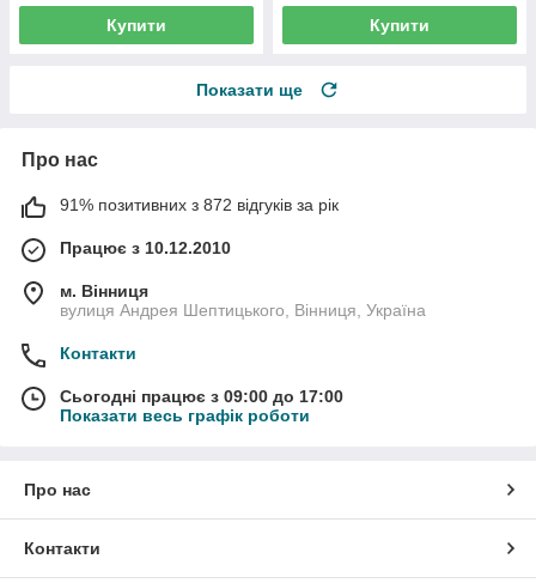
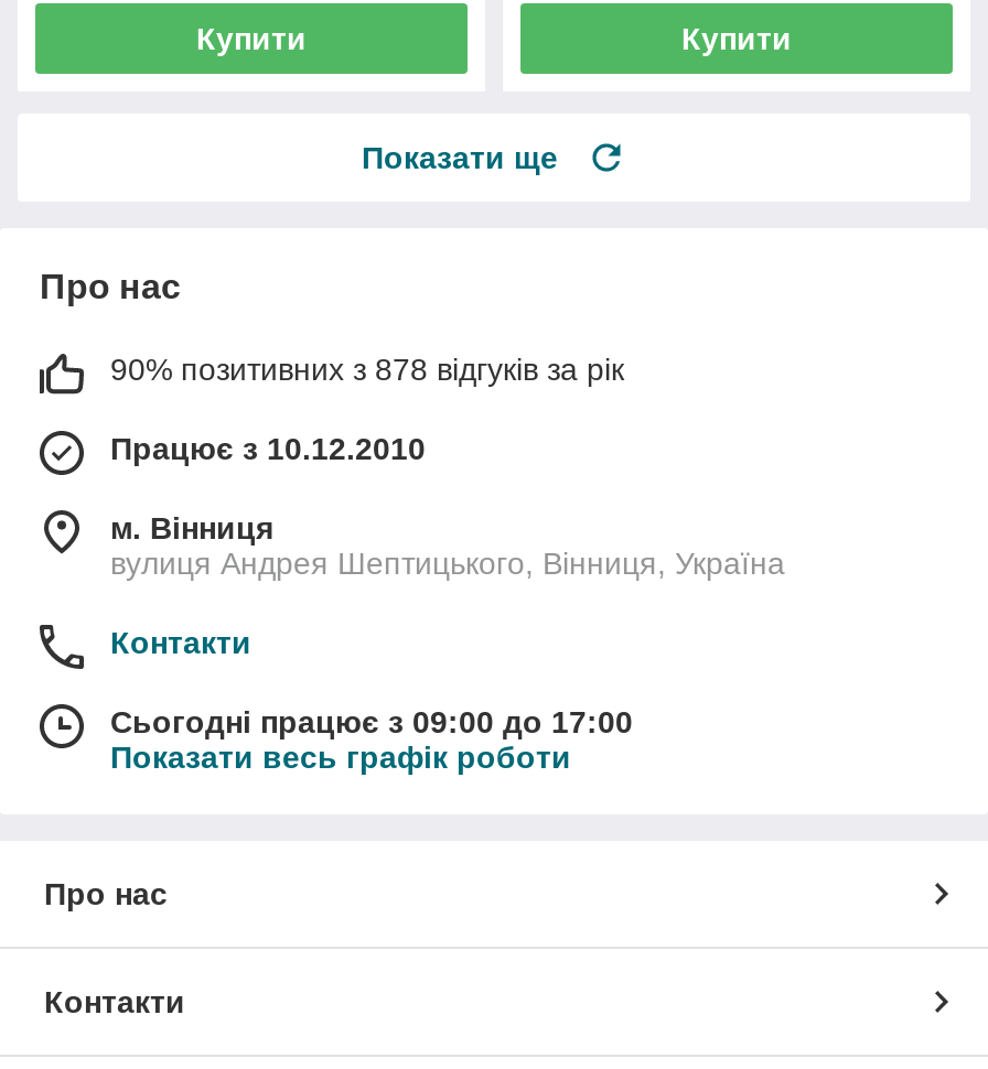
- 91% позитивних з 872 відгуків за рік
+ 90% позитивних з 878 відгуків за рік
